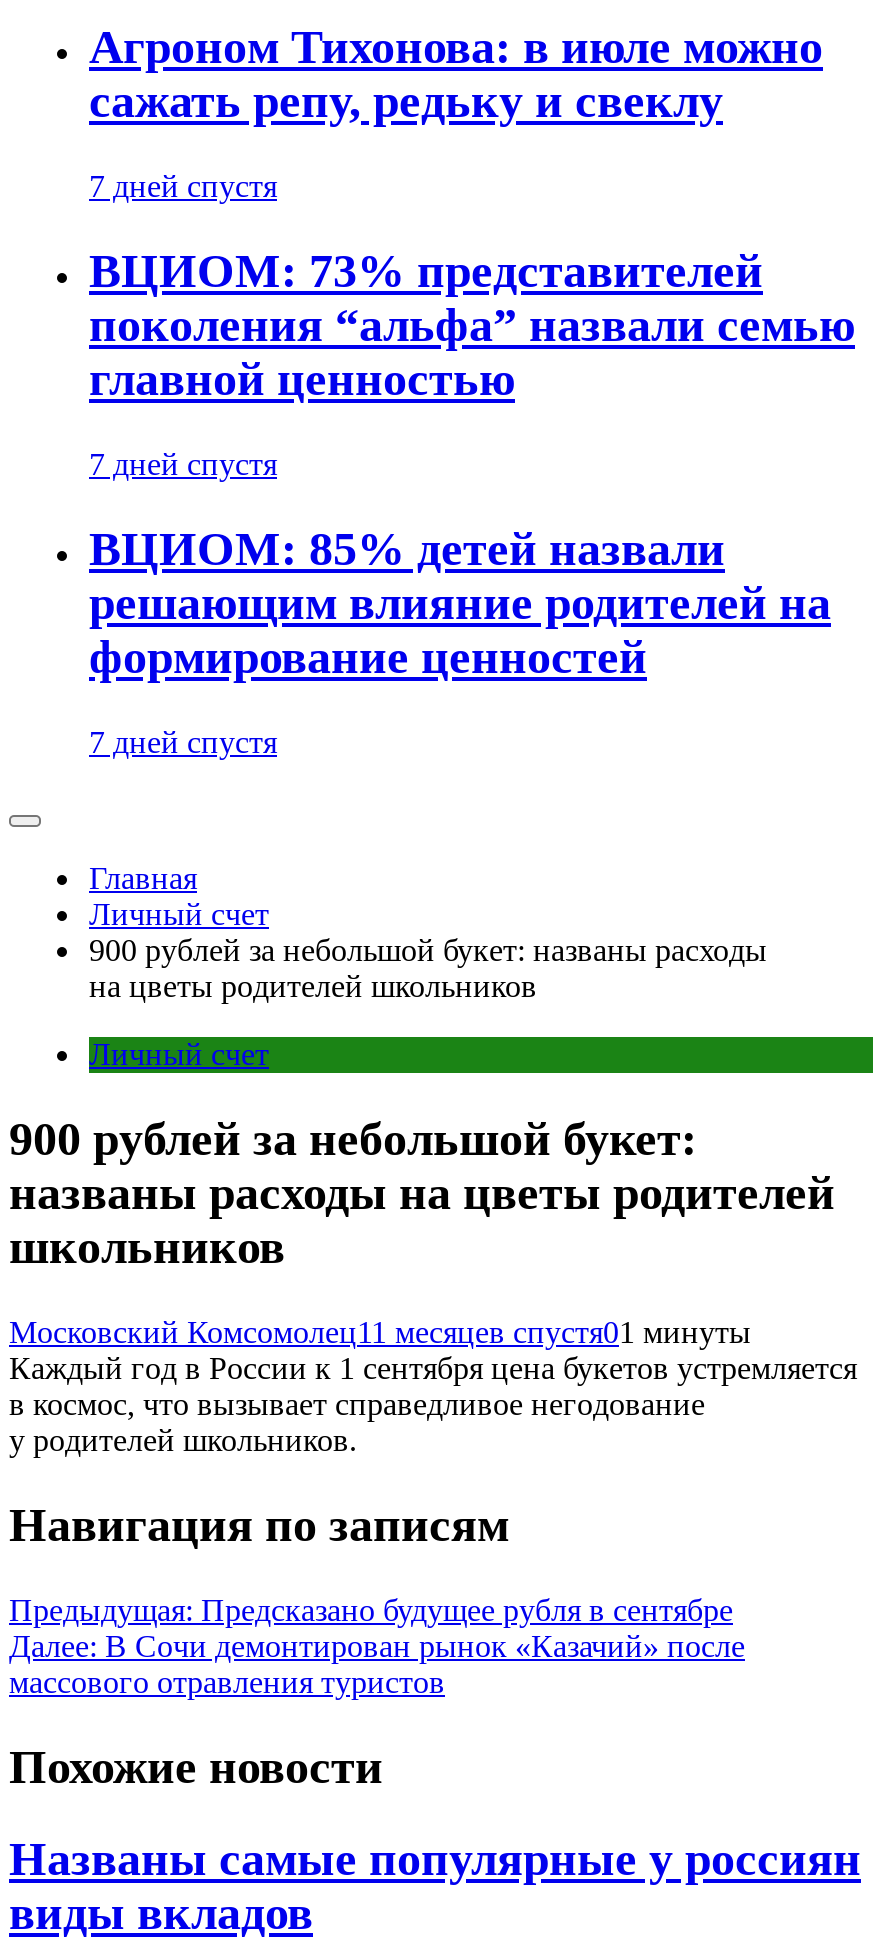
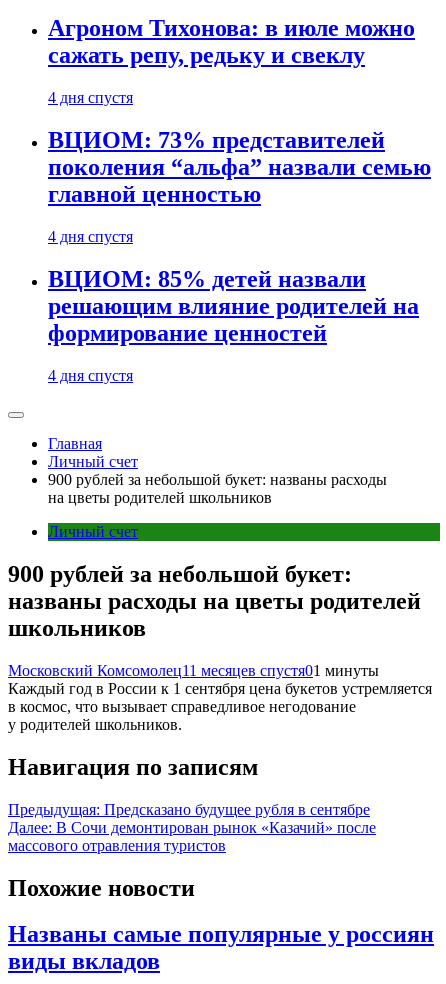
- 7 дней спустя
+ 4 дня спустя

- 7 дней спустя
+ 4 дня спустя

- 7 дней спустя
+ 4 дня спустя
